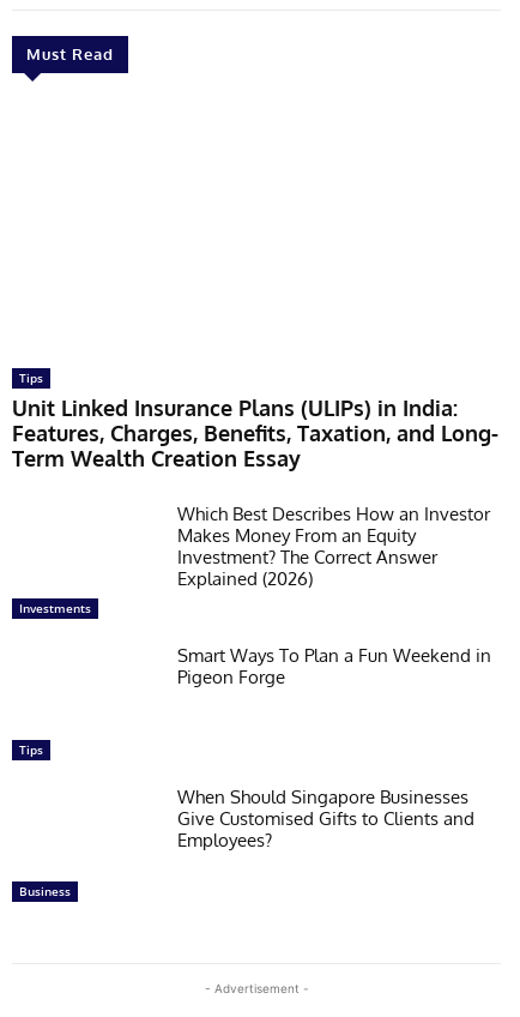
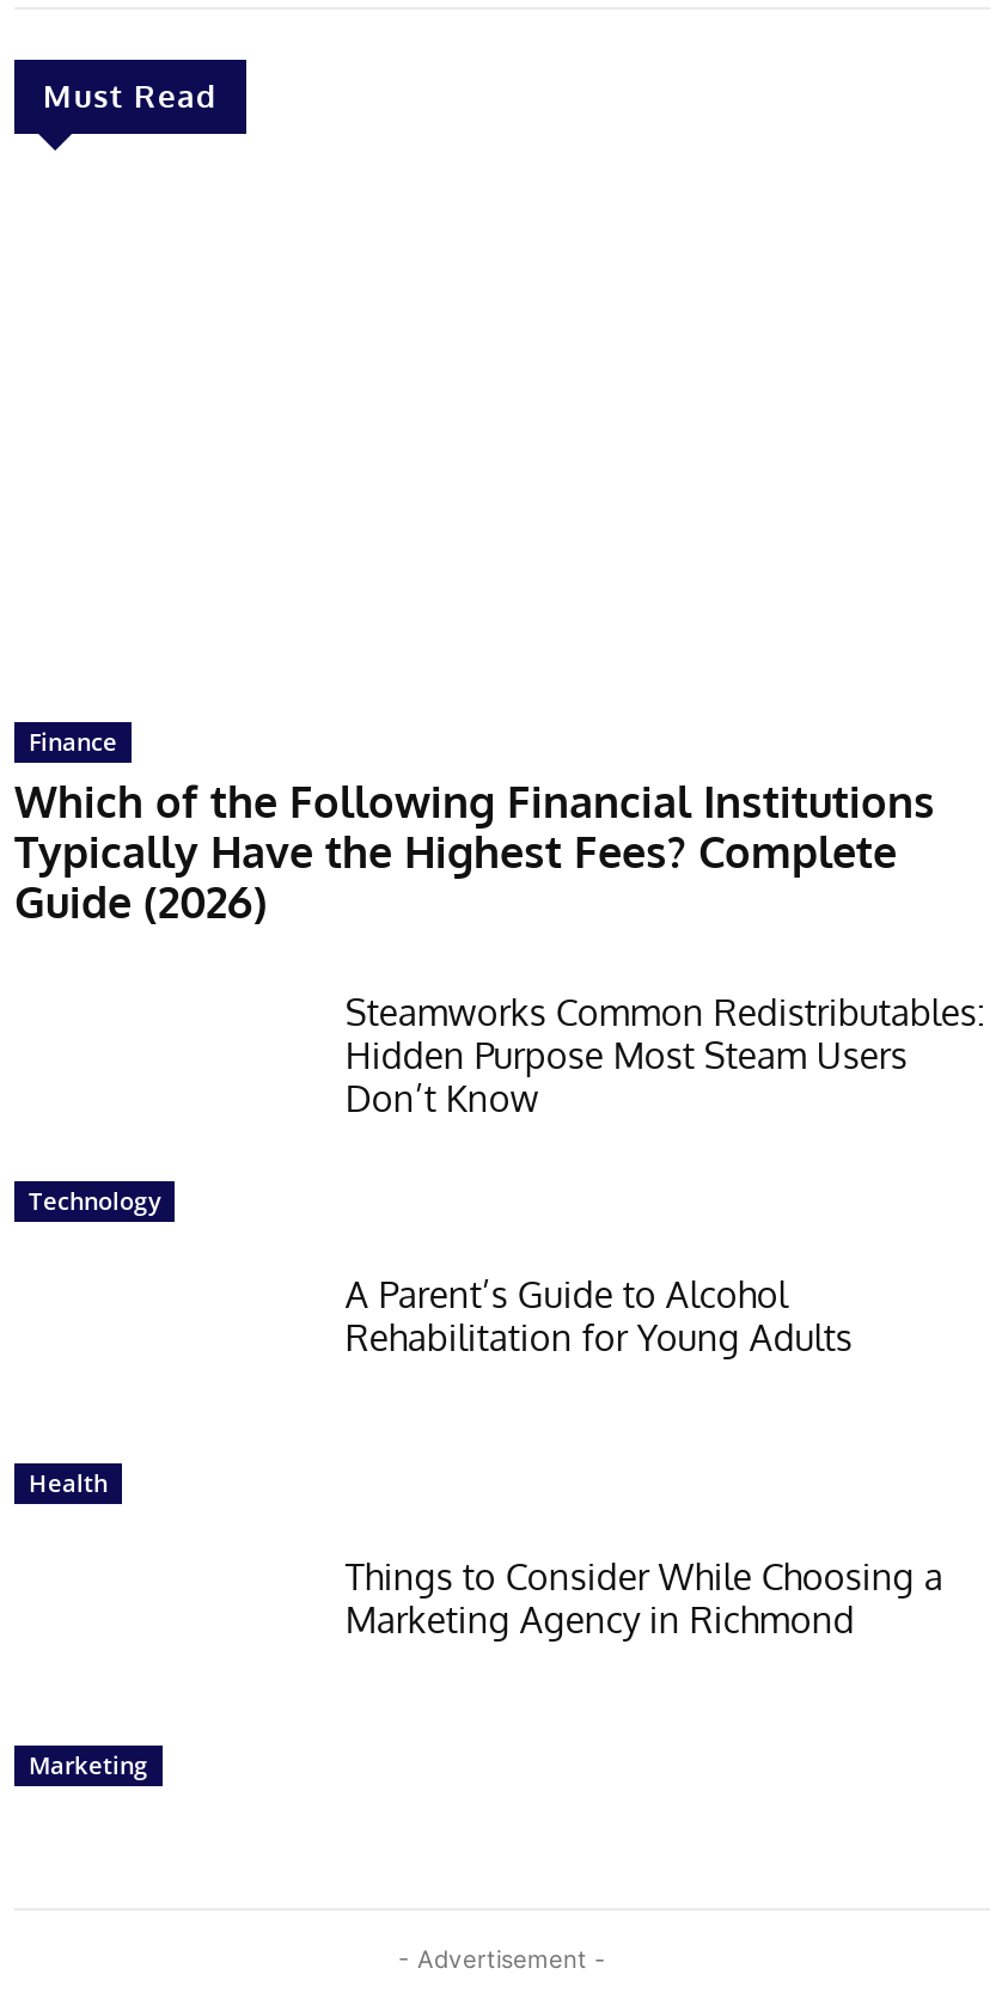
- Tips
- Unit Linked Insurance Plans (ULIPs) in India:
- Features, Charges, Benefits, Taxation, and Long-
- Term Wealth Creation Essay
+ Finance
+ Which of the Following Financial Institutions
+ Typically Have the Highest Fees? Complete
+ Guide (2026)

- Which Best Describes How an Investor
- Makes Money From an Equity
- Investment? The Correct Answer
- Explained (2026)
+ Steamworks Common Redistributables:
+ Hidden Purpose Most Steam Users
+ Don’t Know

- Investments
+ Technology

- Smart Ways To Plan a Fun Weekend in
- Pigeon Forge
+ A Parent’s Guide to Alcohol
+ Rehabilitation for Young Adults

- Tips
+ Health

- When Should Singapore Businesses
- Give Customised Gifts to Clients and
- Employees?
+ Things to Consider While Choosing a
+ Marketing Agency in Richmond

- Business
+ Marketing
